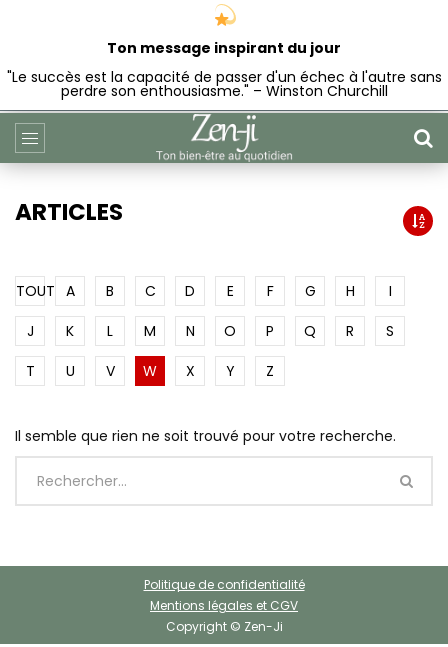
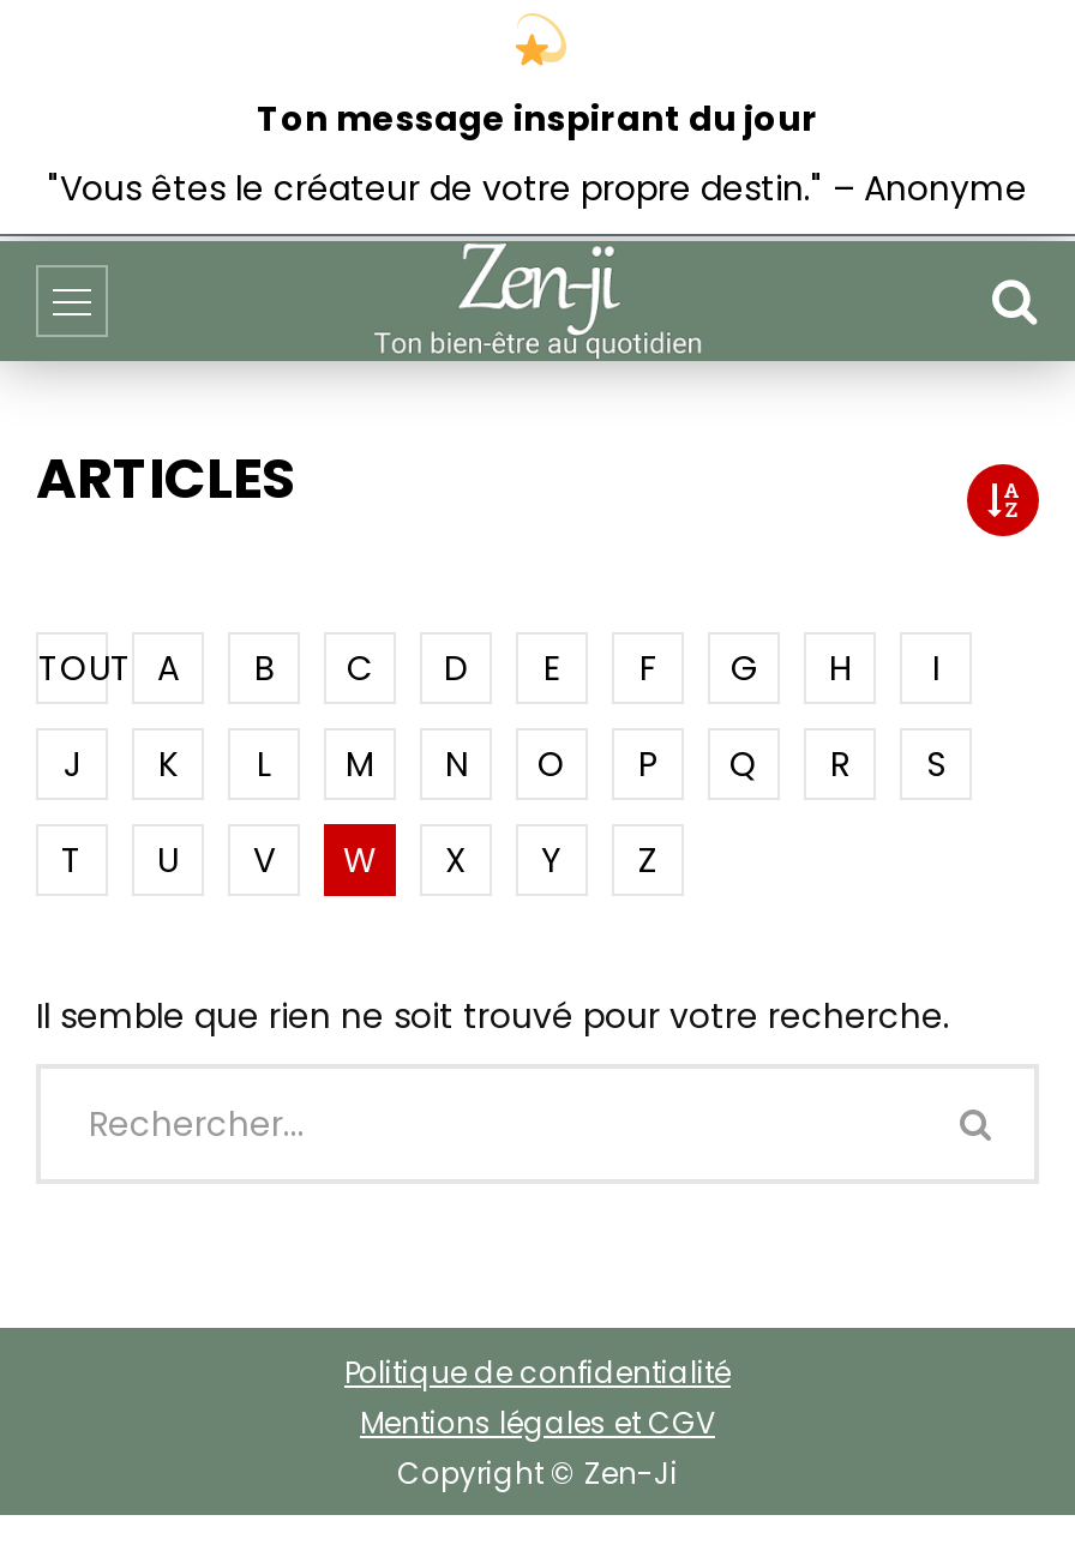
- "Le succès est la capacité de passer d'un échec à l'autre sans
- perdre son enthousiasme." – Winston Churchill
+ "Vous êtes le créateur de votre propre destin." – Anonyme
